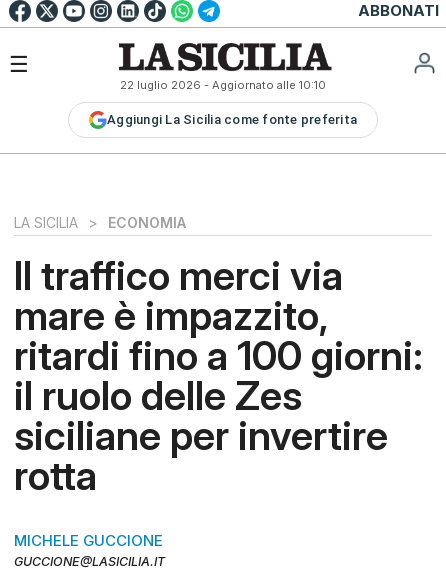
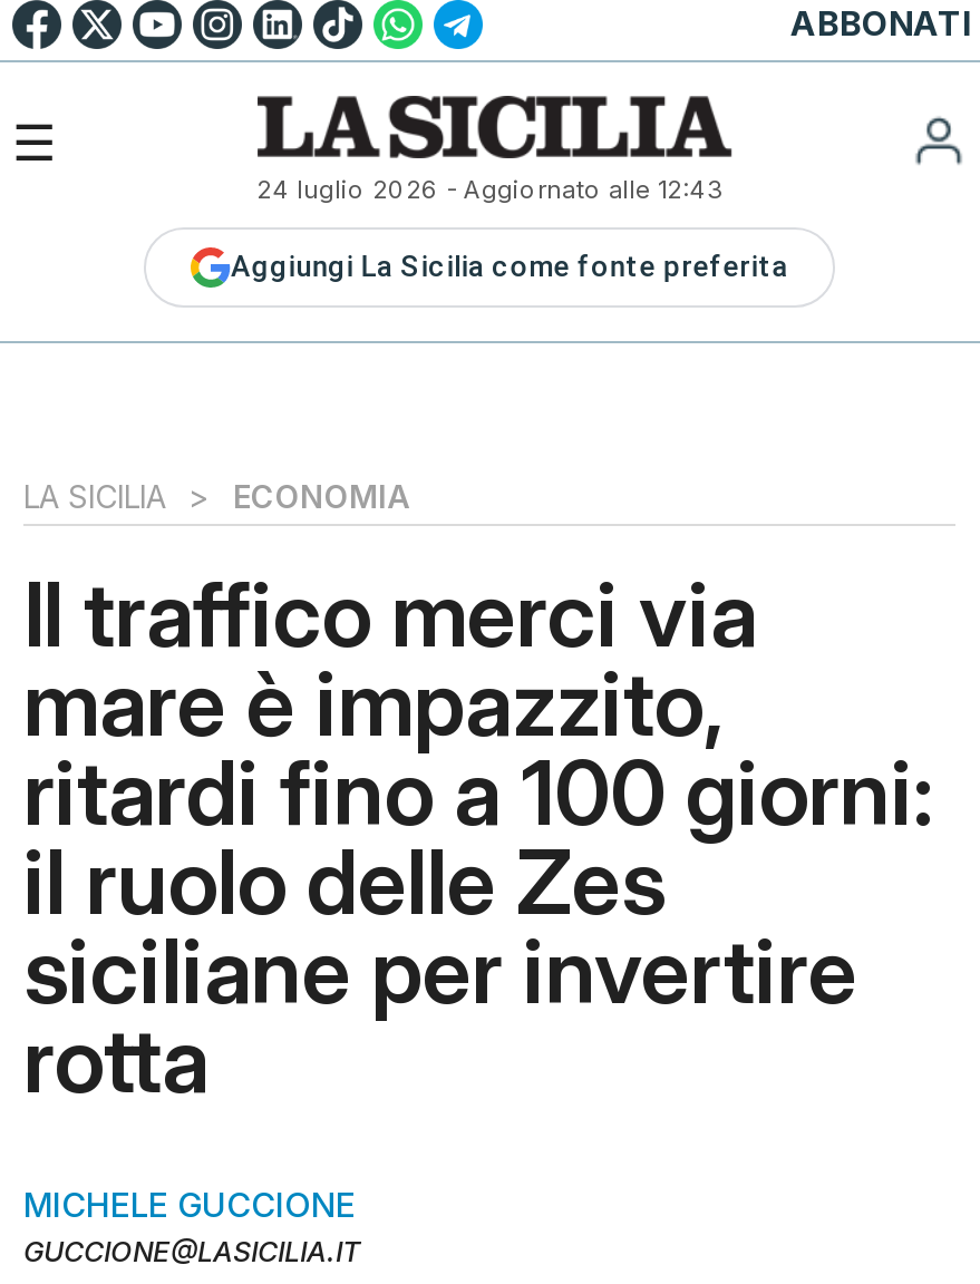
- 22 luglio 2026 - Aggiornato alle 10:10
+ 24 luglio 2026 - Aggiornato alle 12:43
